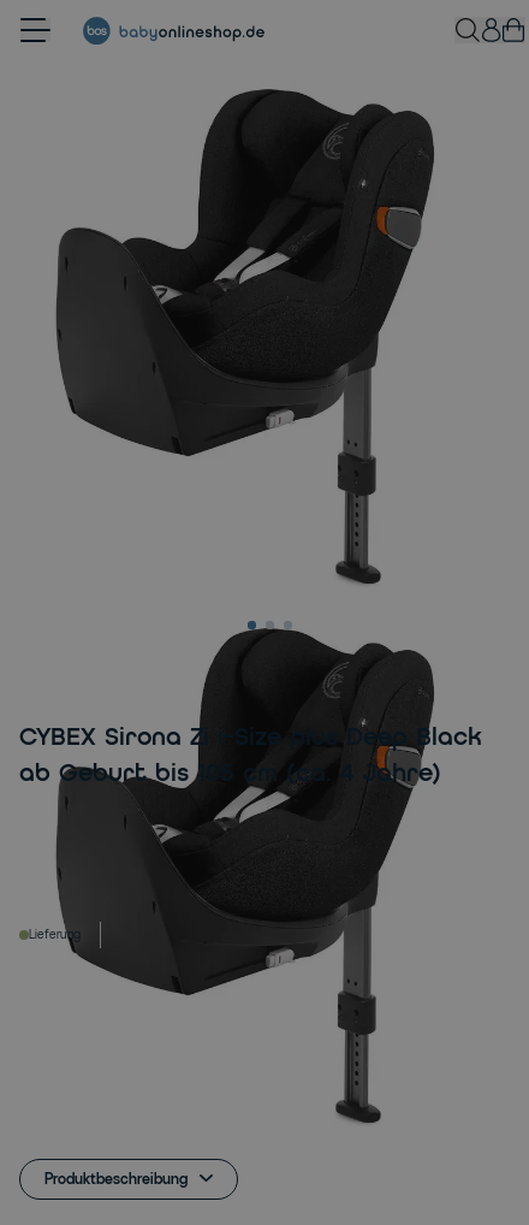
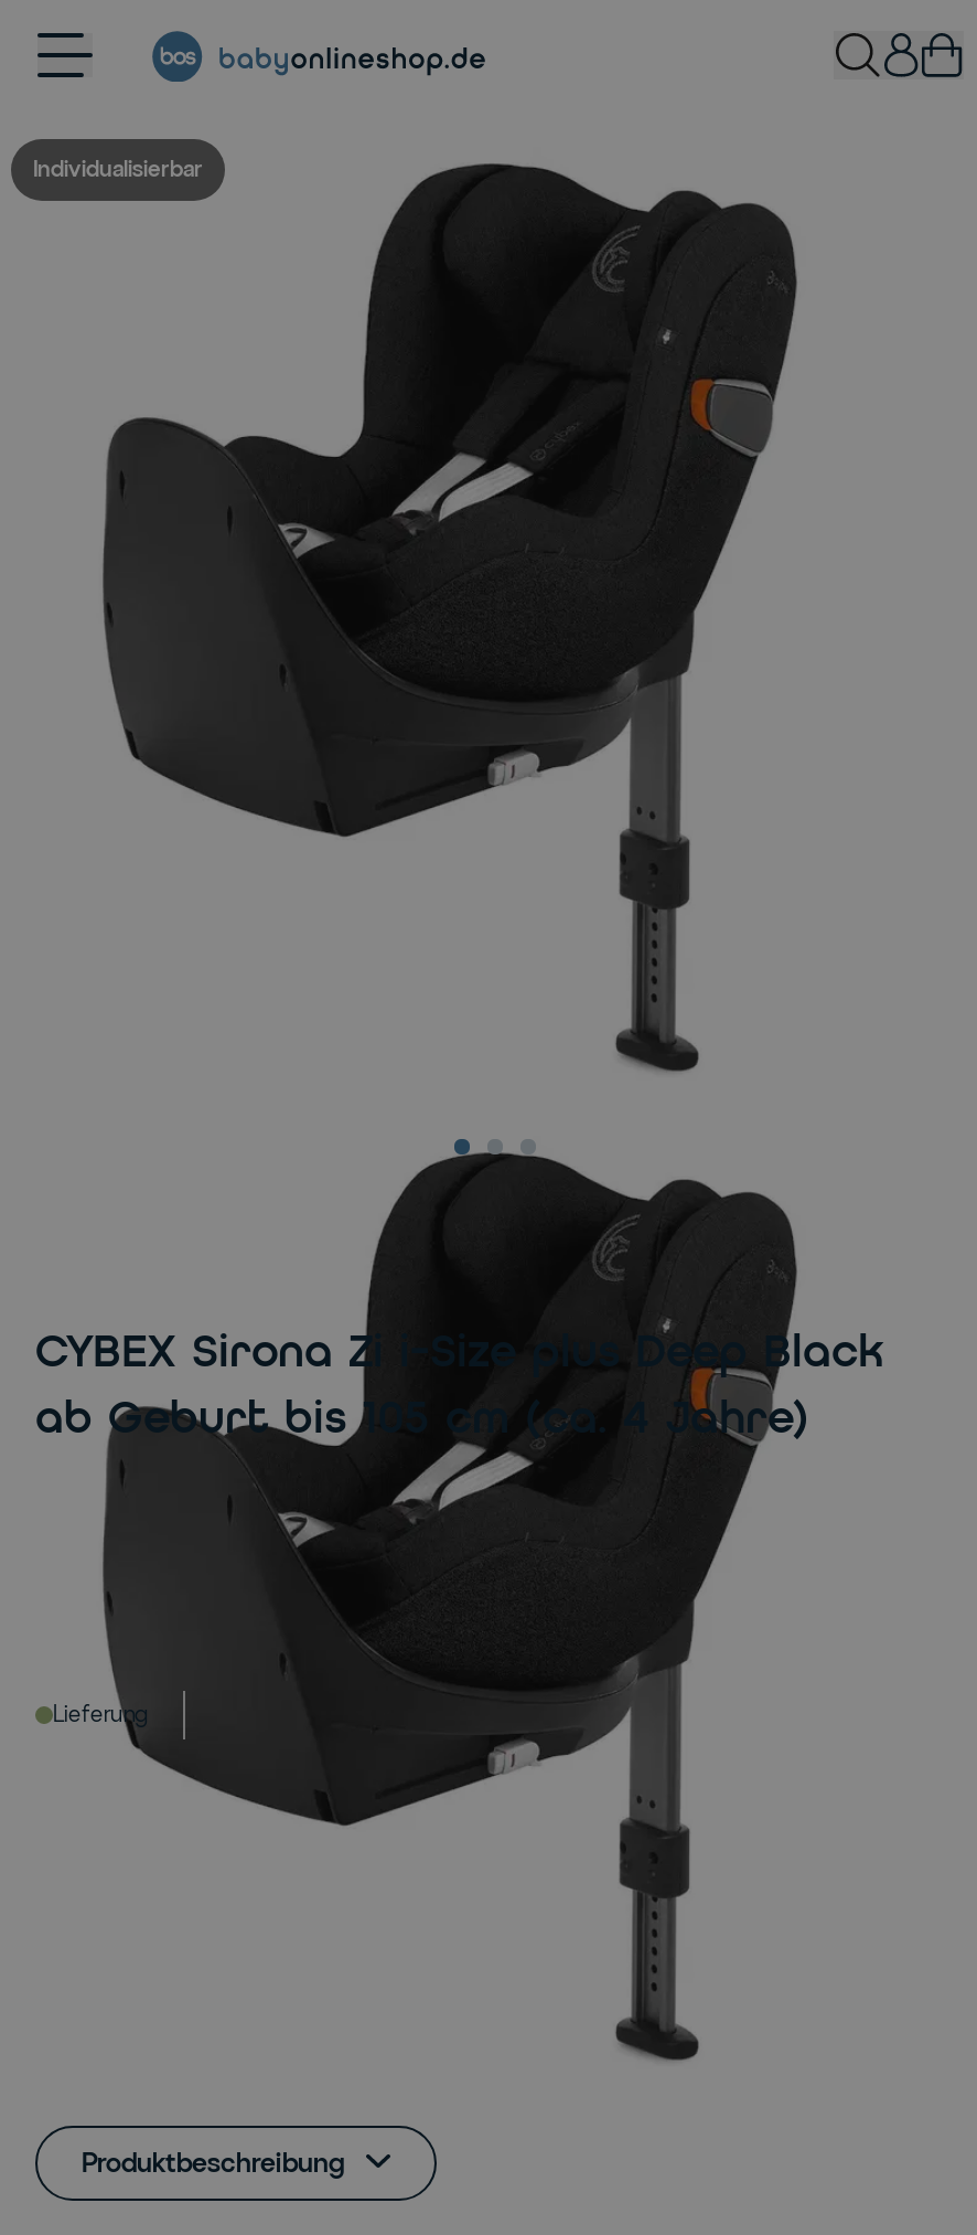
+ Individualisierbar
